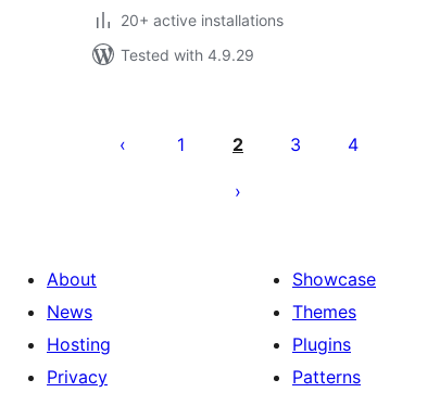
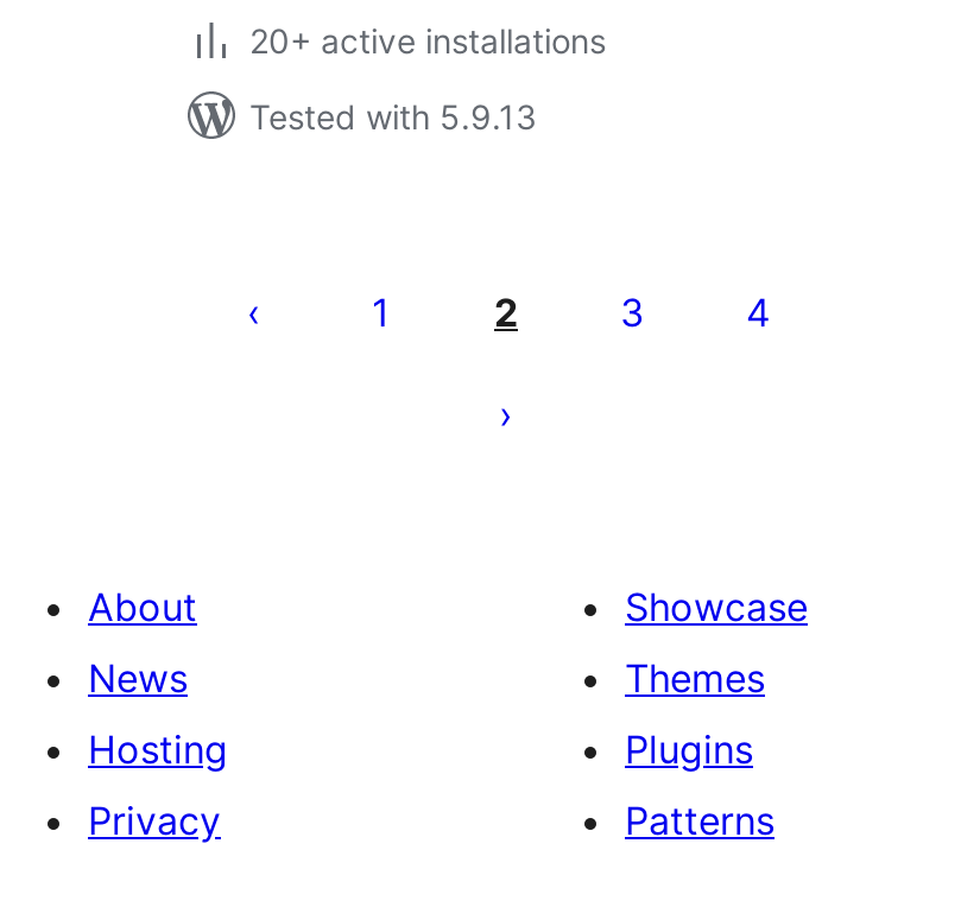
- Tested with 4.9.29
+ Tested with 5.9.13
